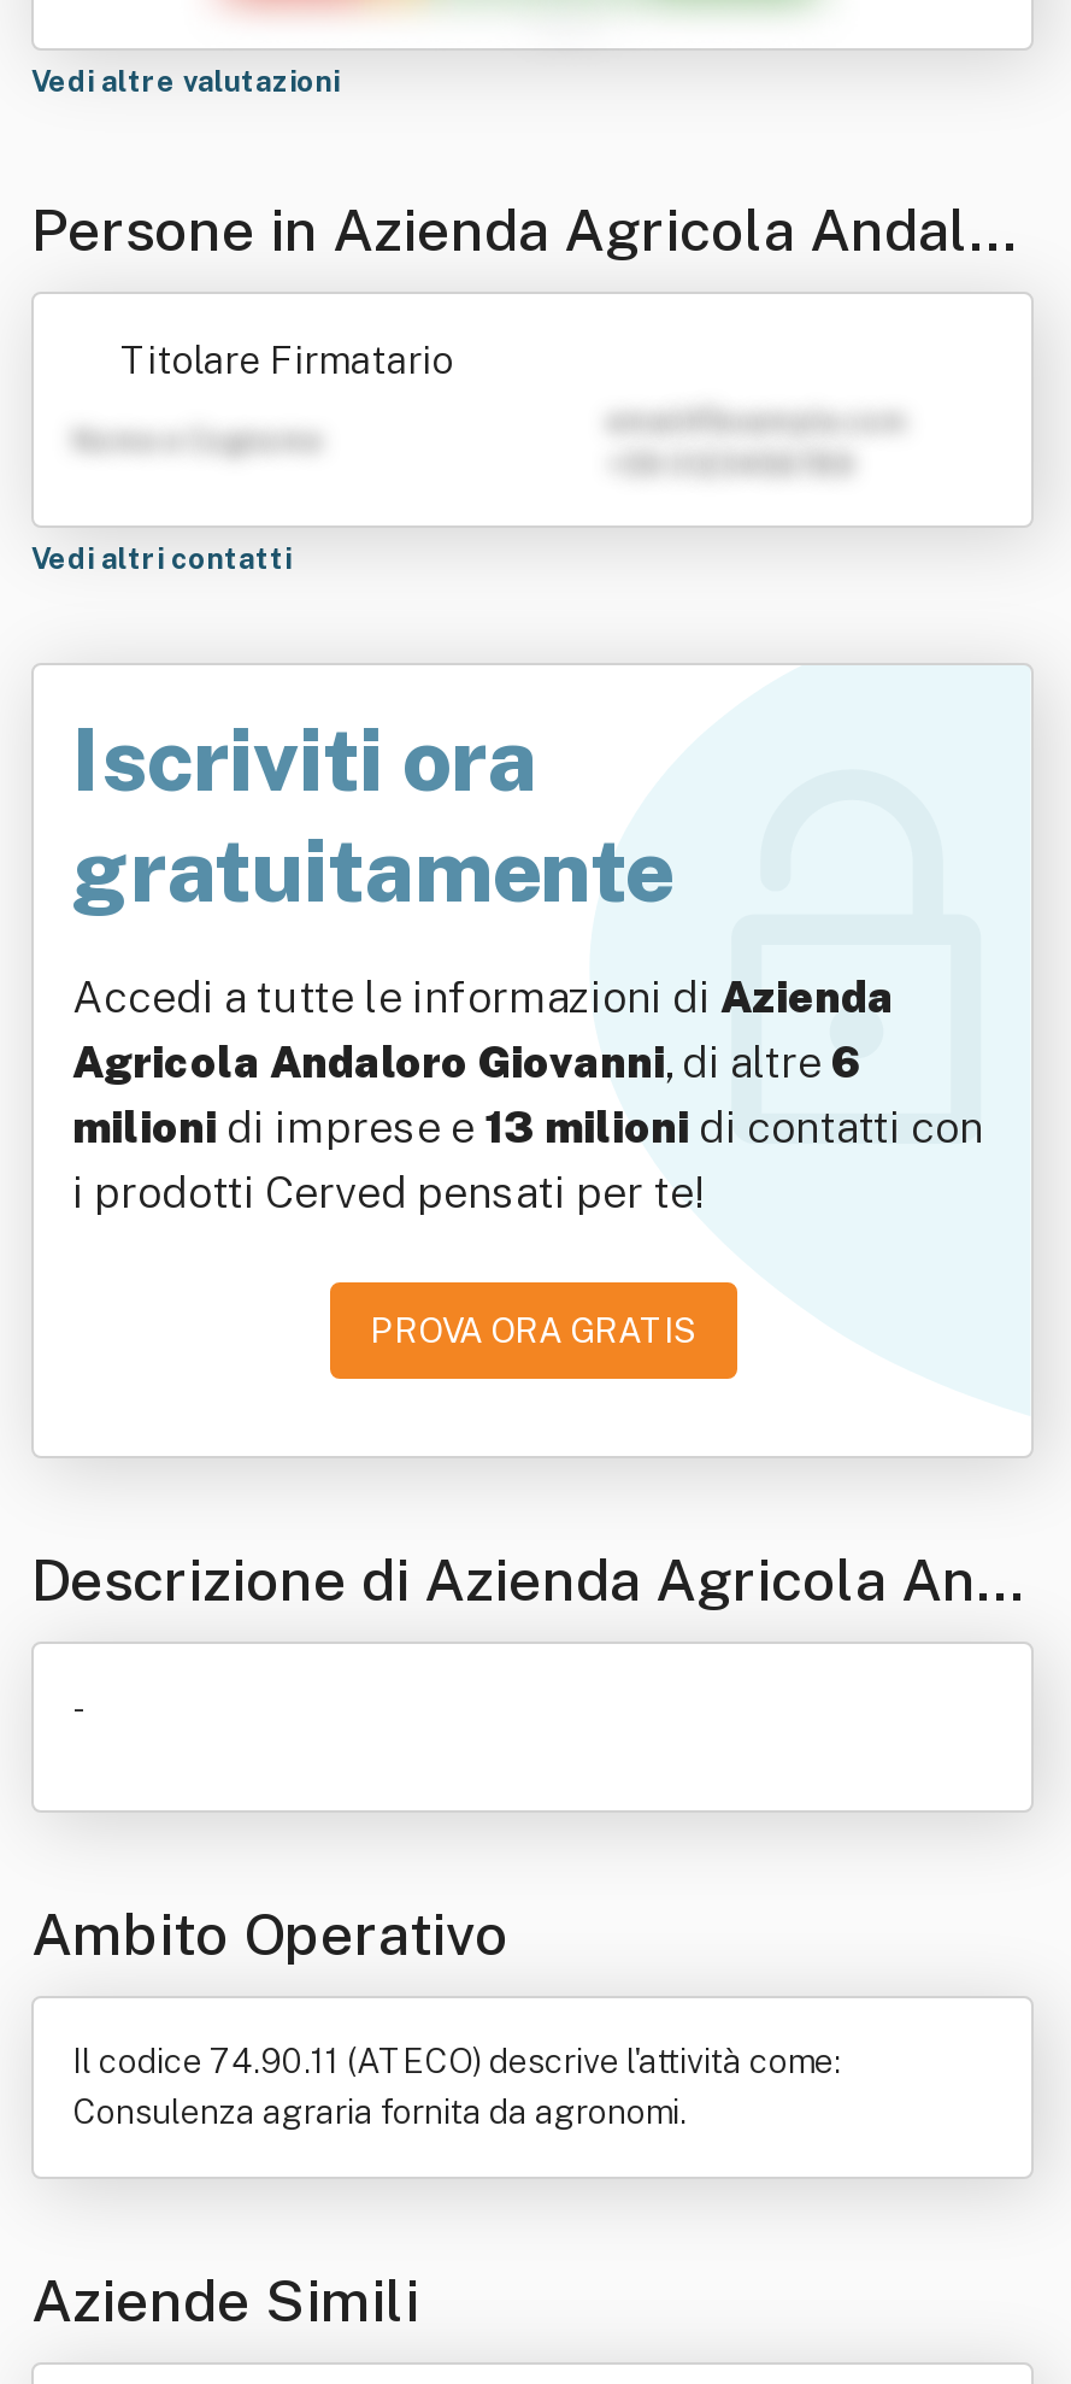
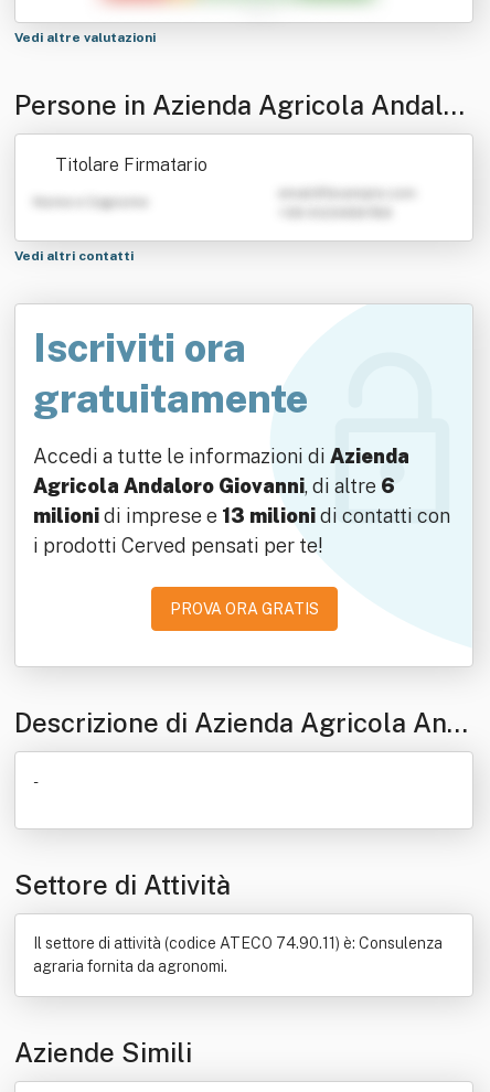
- Ambito Operativo
+ Settore di Attività

- Il codice 74.90.11 (ATECO) descrive l'attività come:
- Consulenza agraria fornita da agronomi.
+ Il settore di attività (codice ATECO 74.90.11) è: Consulenza
+ agraria fornita da agronomi.
